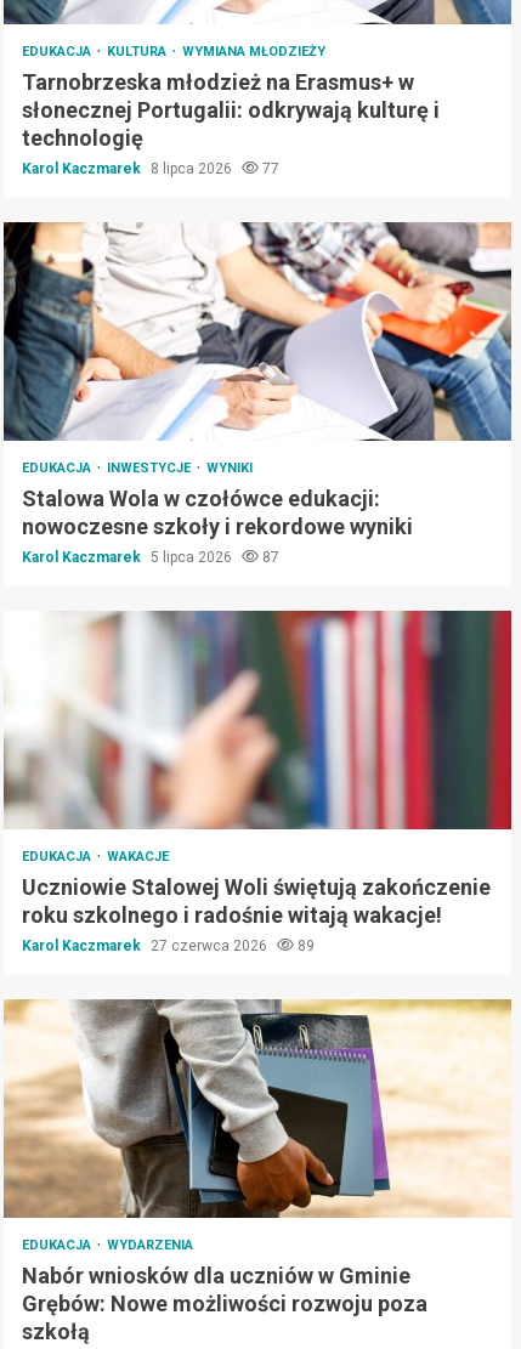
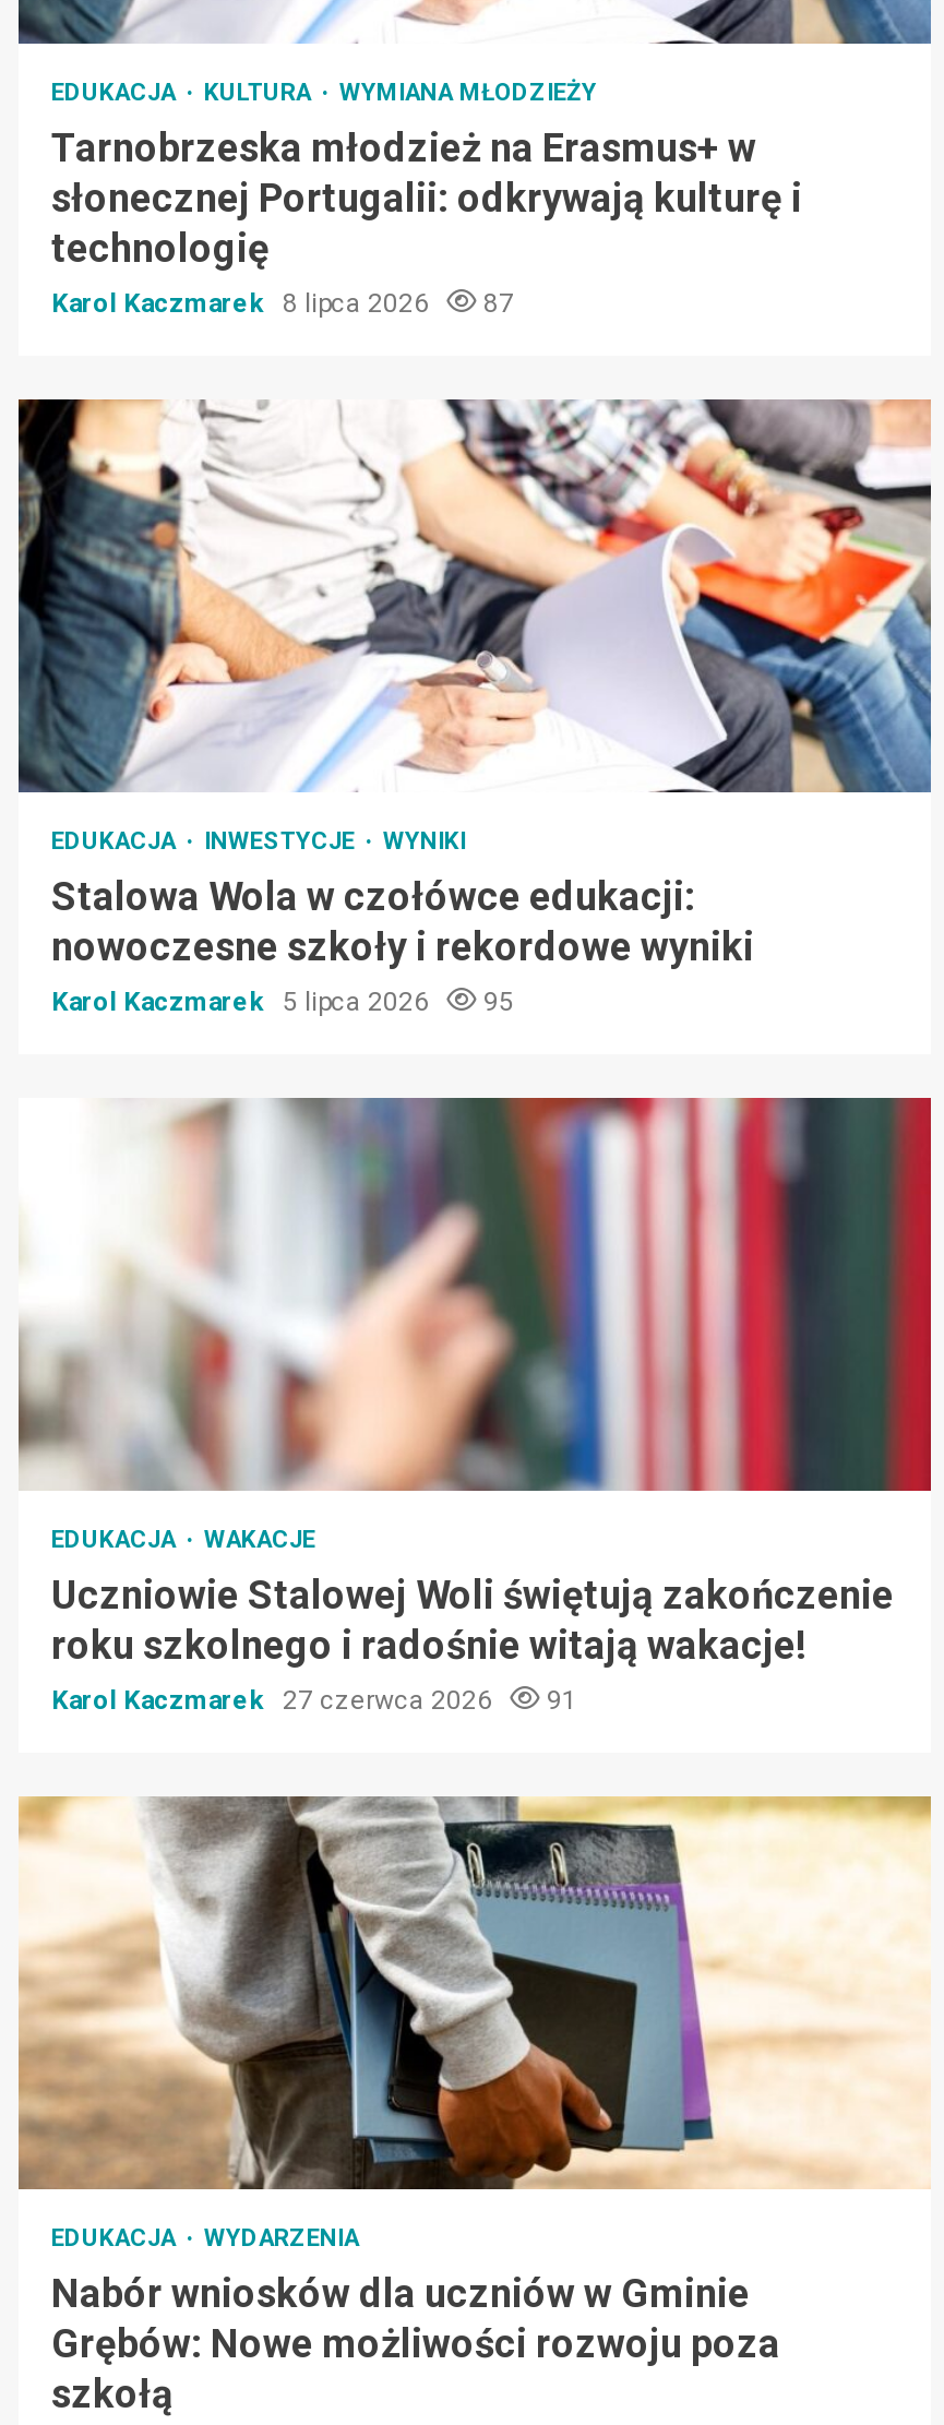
- Karol Kaczmarek 8 lipca 2026 77
+ Karol Kaczmarek 8 lipca 2026 87

- Karol Kaczmarek 5 lipca 2026 87
+ Karol Kaczmarek 5 lipca 2026 95

- Karol Kaczmarek 27 czerwca 2026 89
+ Karol Kaczmarek 27 czerwca 2026 91
